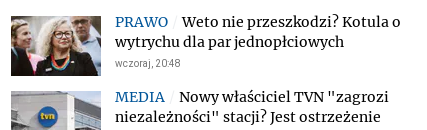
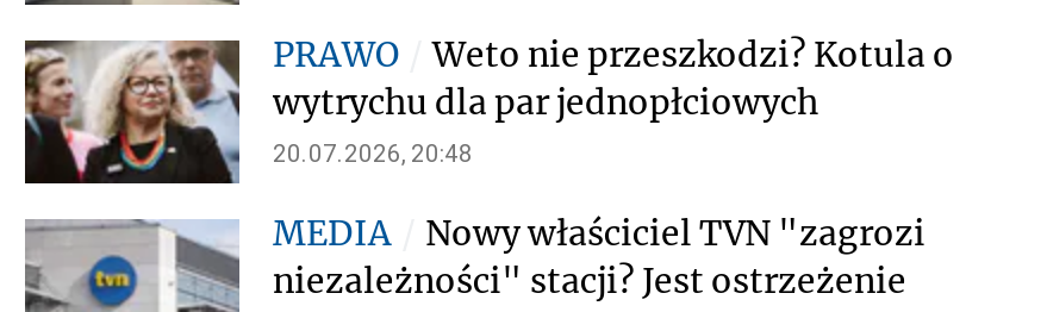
- wczoraj, 20:48
+ 20.07.2026, 20:48
